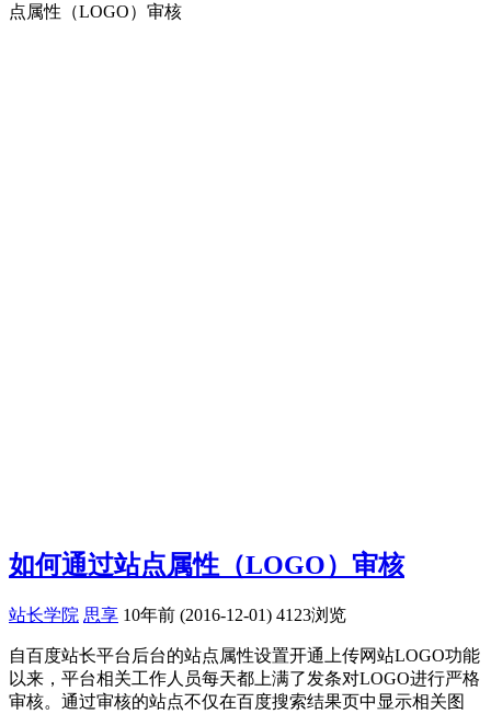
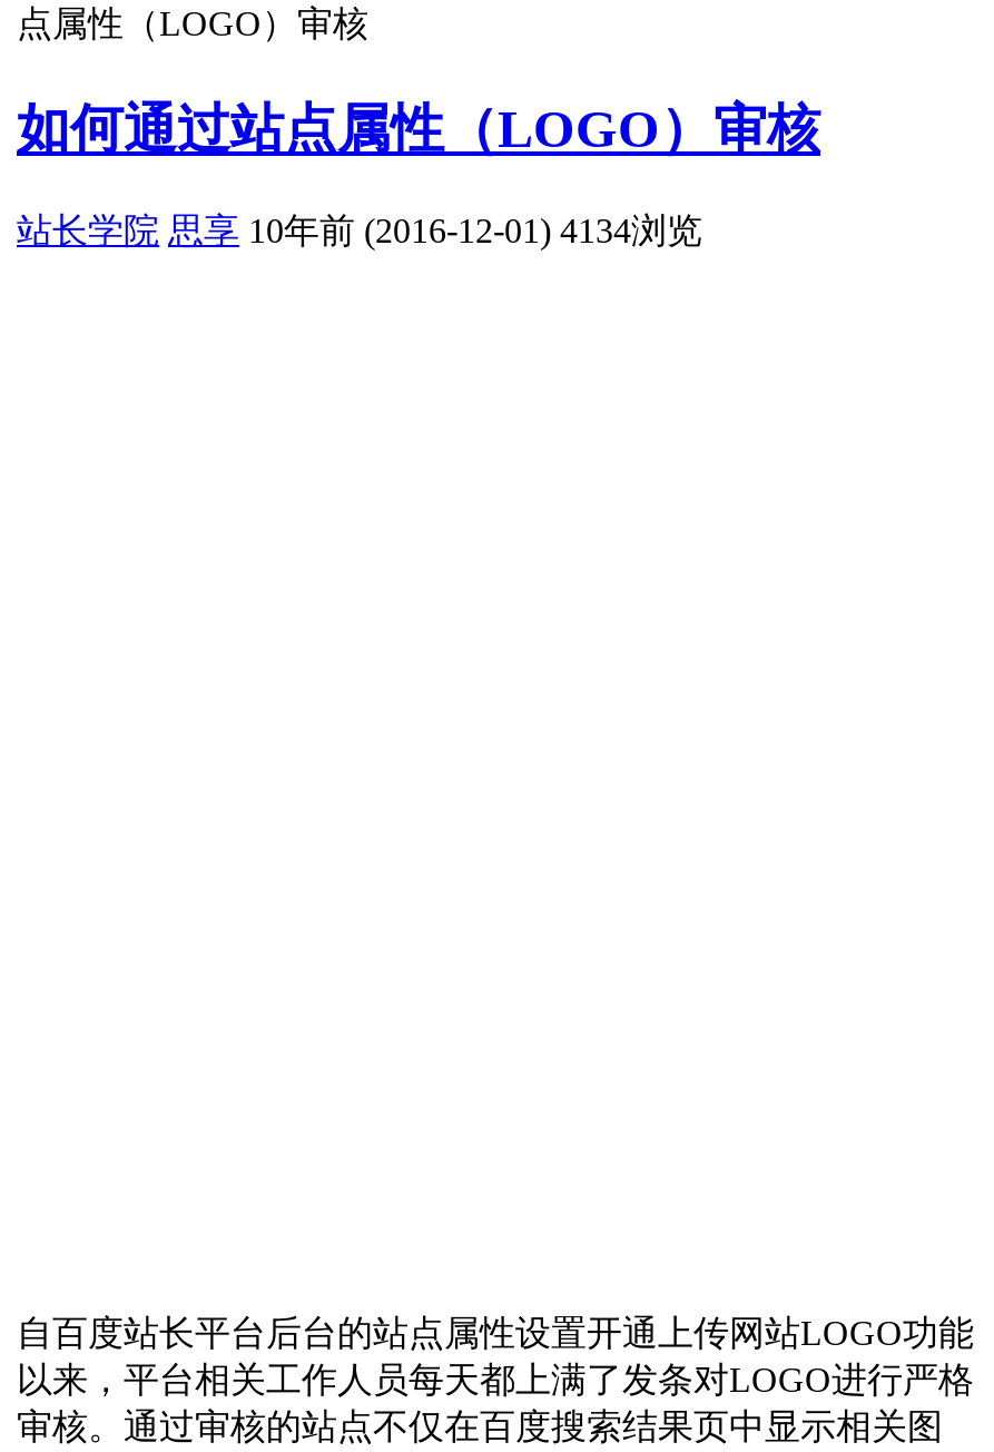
moved up: 如何通过站点属性（LOGO）审核

- 站长学院 思享 10年前 (2016-12-01) 4123浏览
+ 站长学院 思享 10年前 (2016-12-01) 4134浏览
